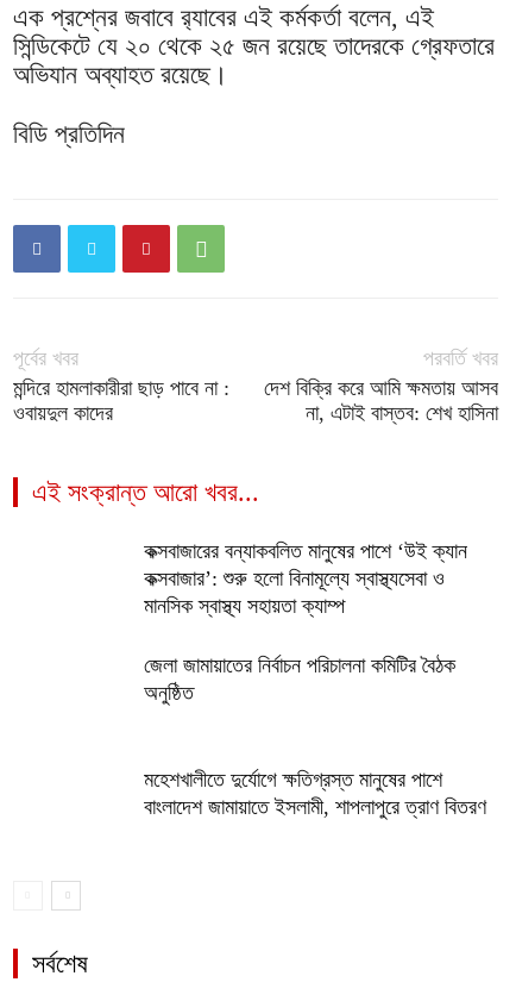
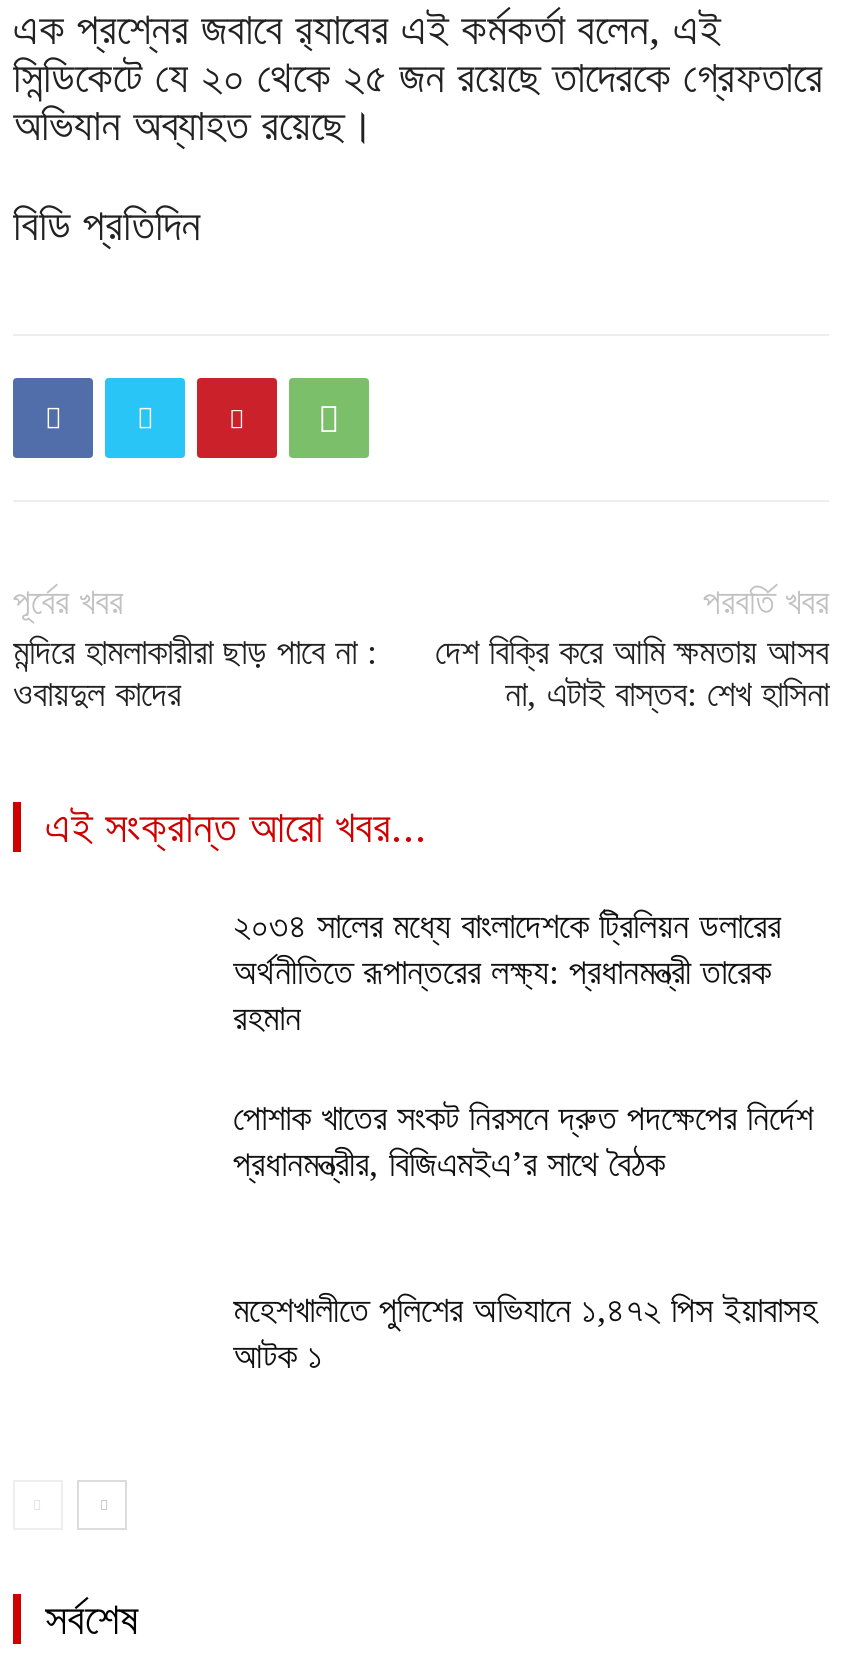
- কক্সবাজারের বন্যাকবলিত মানুষের পাশে ‘উই ক্যান
- কক্সবাজার’: শুরু হলো বিনামূল্যে স্বাস্থ্যসেবা ও
- মানসিক স্বাস্থ্য সহায়তা ক্যাম্প
+ ২০৩৪ সালের মধ্যে বাংলাদেশকে ট্রিলিয়ন ডলারের
+ অর্থনীতিতে রূপান্তরের লক্ষ্য: প্রধানমন্ত্রী তারেক
+ রহমান

- জেলা জামায়াতের নির্বাচন পরিচালনা কমিটির বৈঠক
- অনুষ্ঠিত
+ পোশাক খাতের সংকট নিরসনে দ্রুত পদক্ষেপের নির্দেশ
+ প্রধানমন্ত্রীর, বিজিএমইএ’র সাথে বৈঠক

- মহেশখালীতে দুর্যোগে ক্ষতিগ্রস্ত মানুষের পাশে
- বাংলাদেশ জামায়াতে ইসলামী, শাপলাপুরে ত্রাণ বিতরণ
+ মহেশখালীতে পুলিশের অভিযানে ১,৪৭২ পিস ইয়াবাসহ
+ আটক ১
